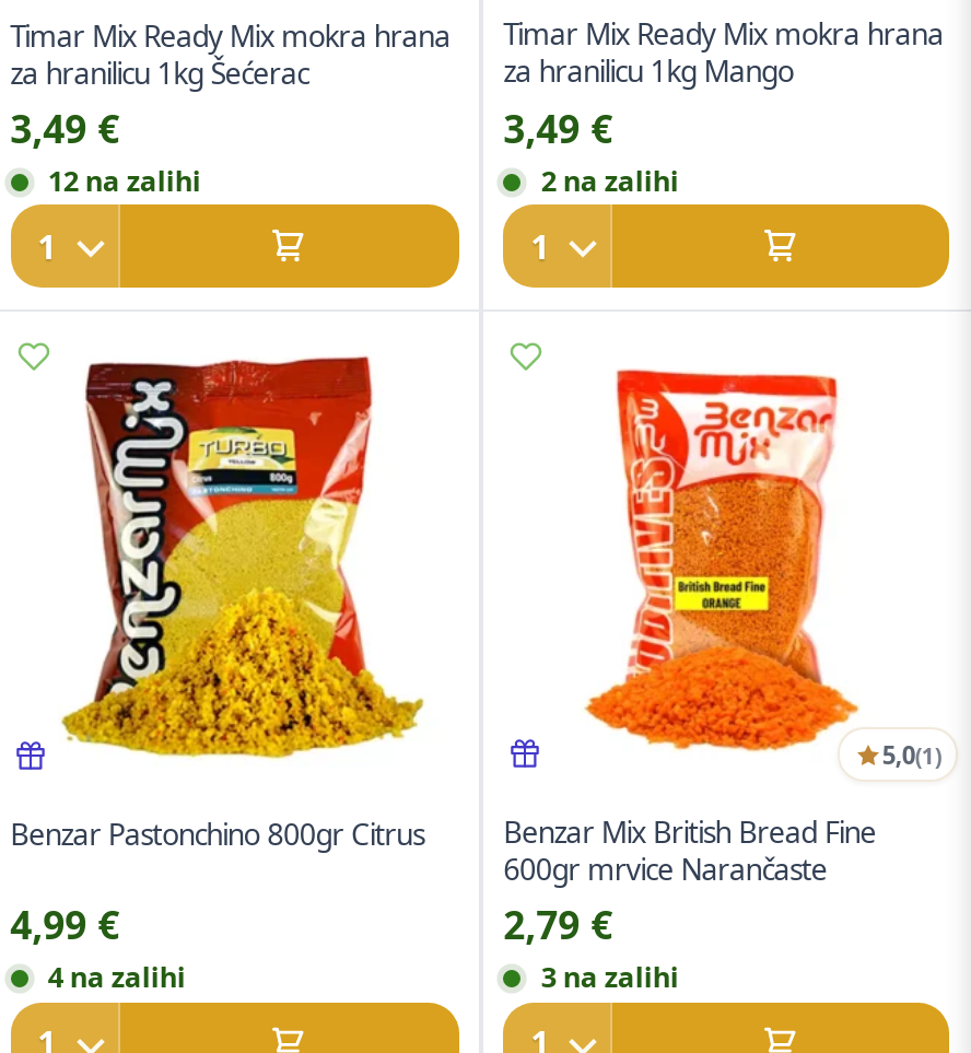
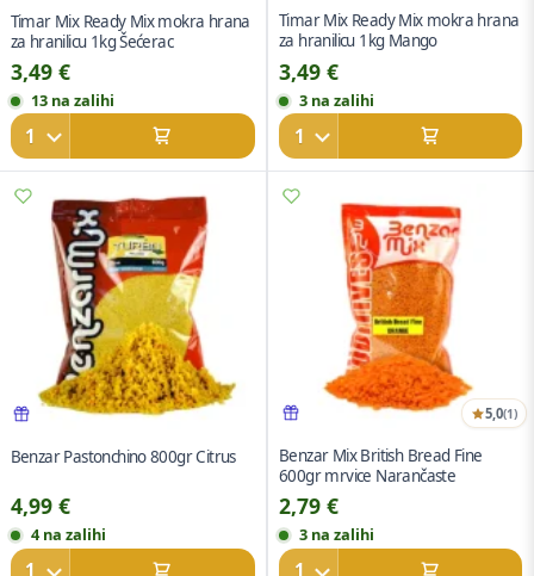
- 12 na zalihi
+ 13 na zalihi

- 2 na zalihi
+ 3 na zalihi
